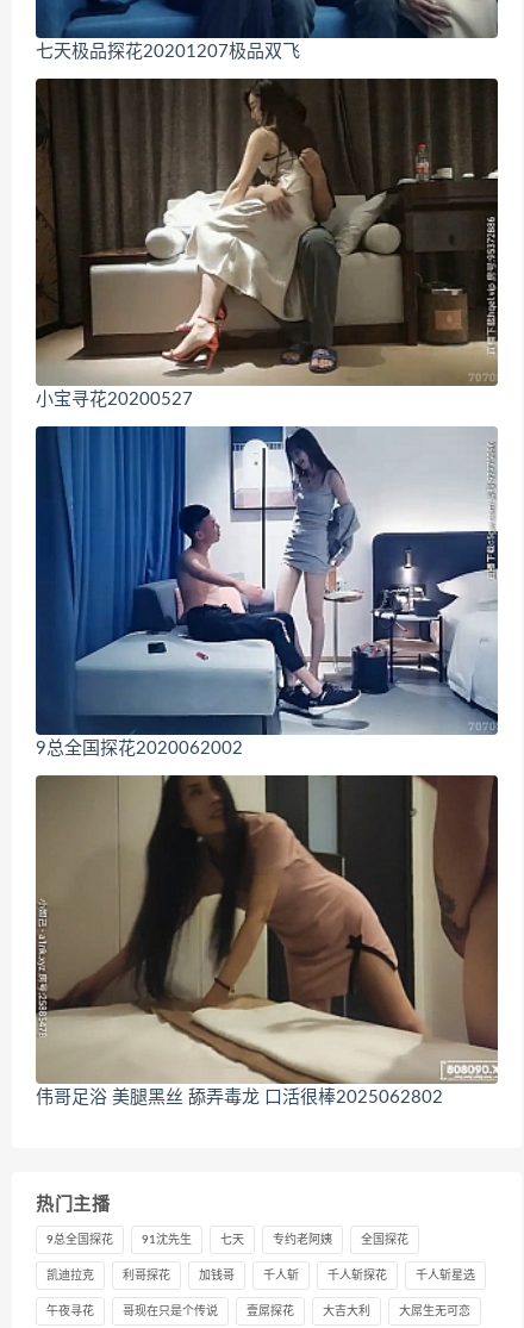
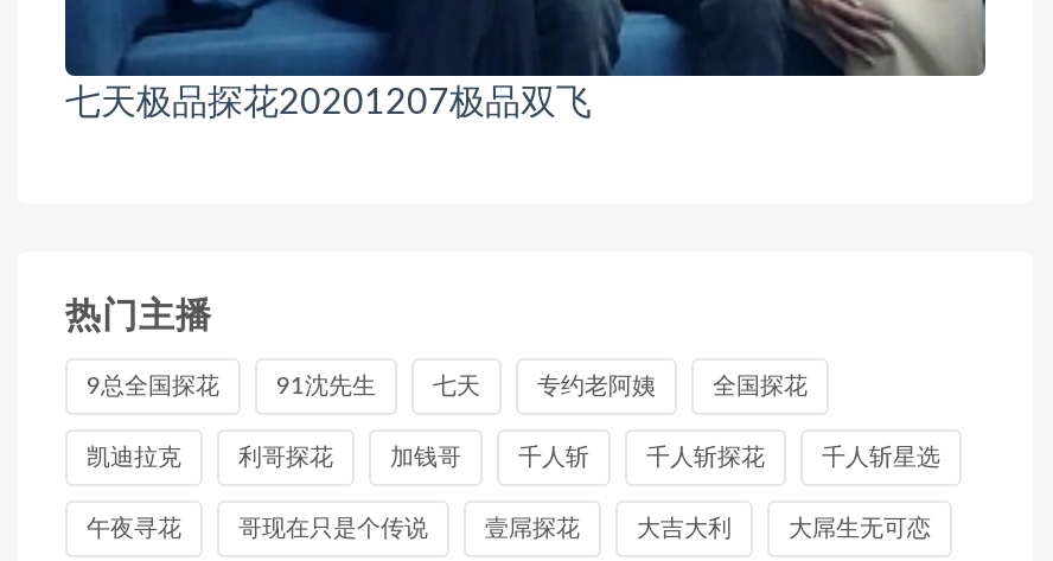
- [image]
- 小宝寻花20200527

- [image]
- 9总全国探花2020062002

- [image]
- 伟哥足浴 美腿黑丝 舔弄毒龙 口活很棒2025062802
